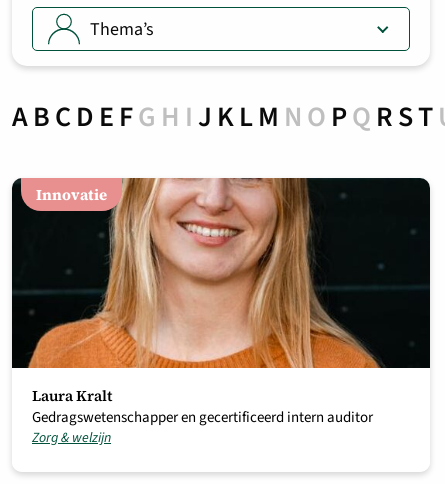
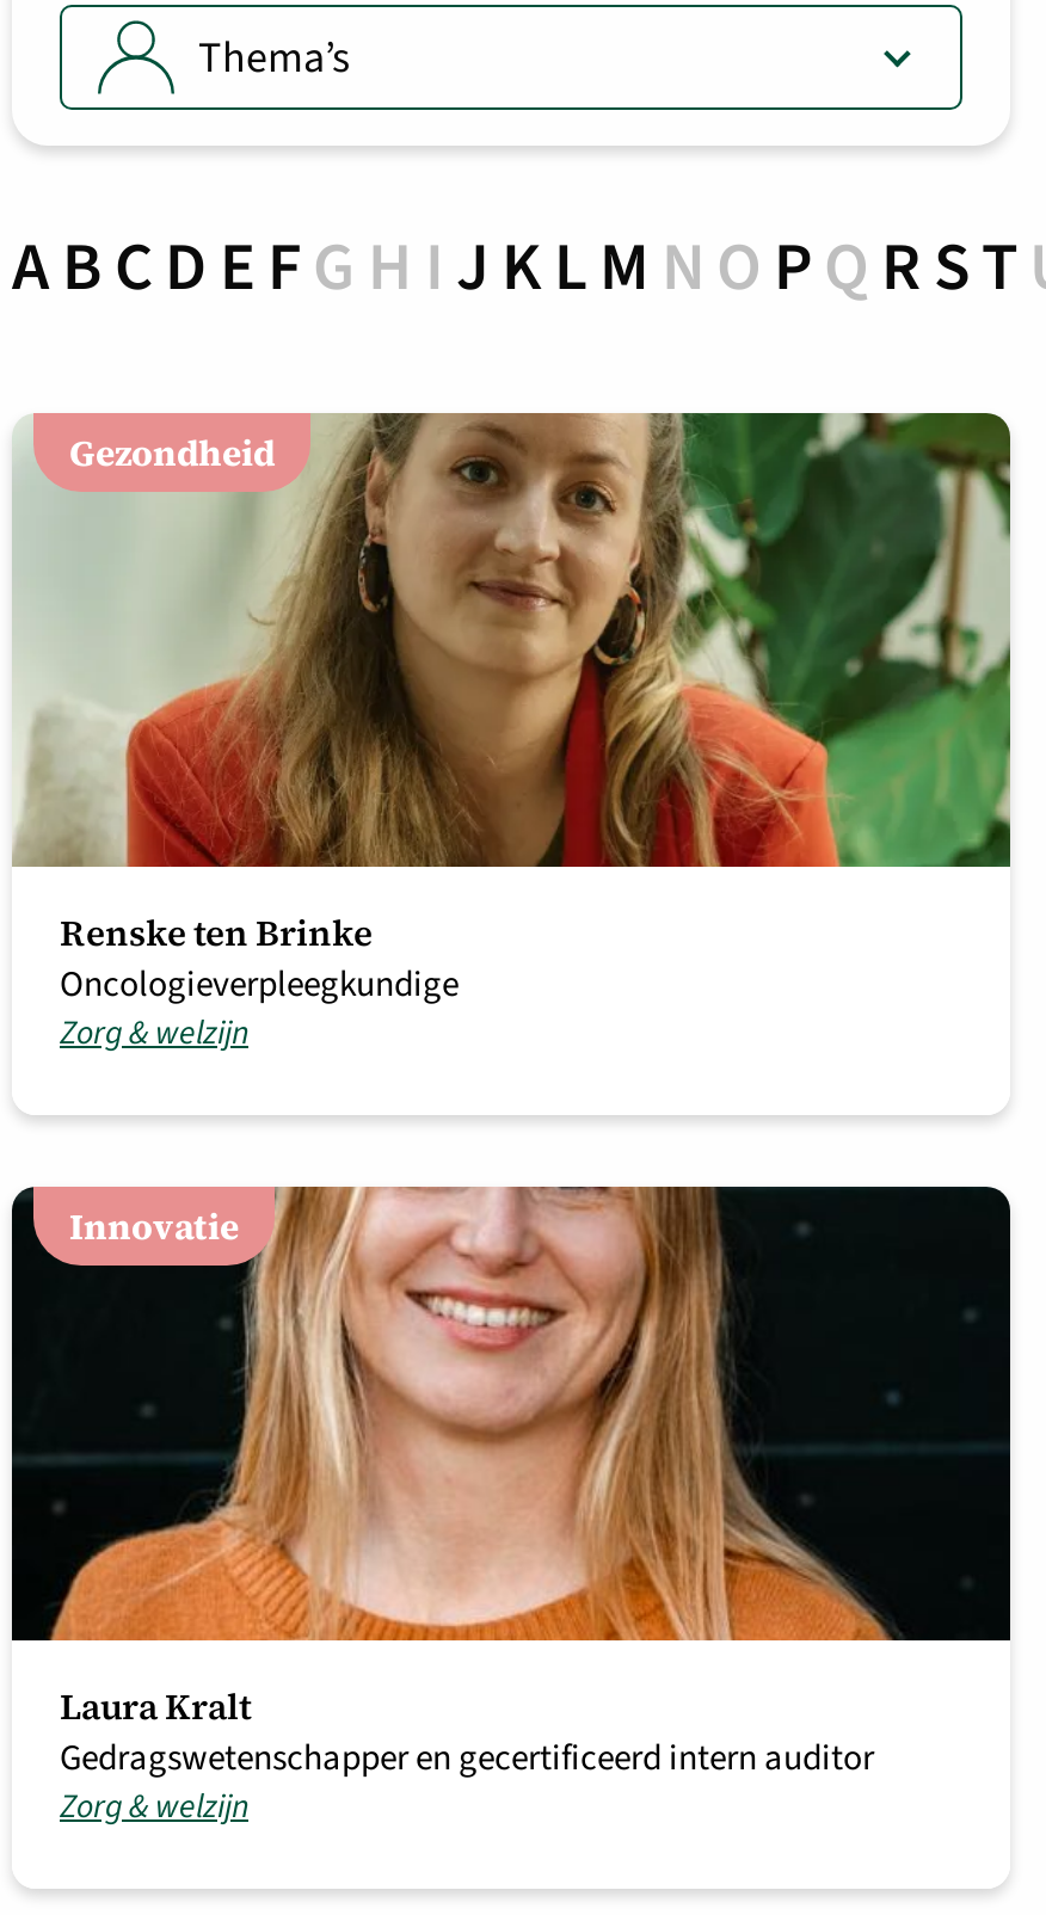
+ [image]
+ Gezondheid

+ Renske ten Brinke
+ Oncologieverpleegkundige
+ Zorg & welzijn
